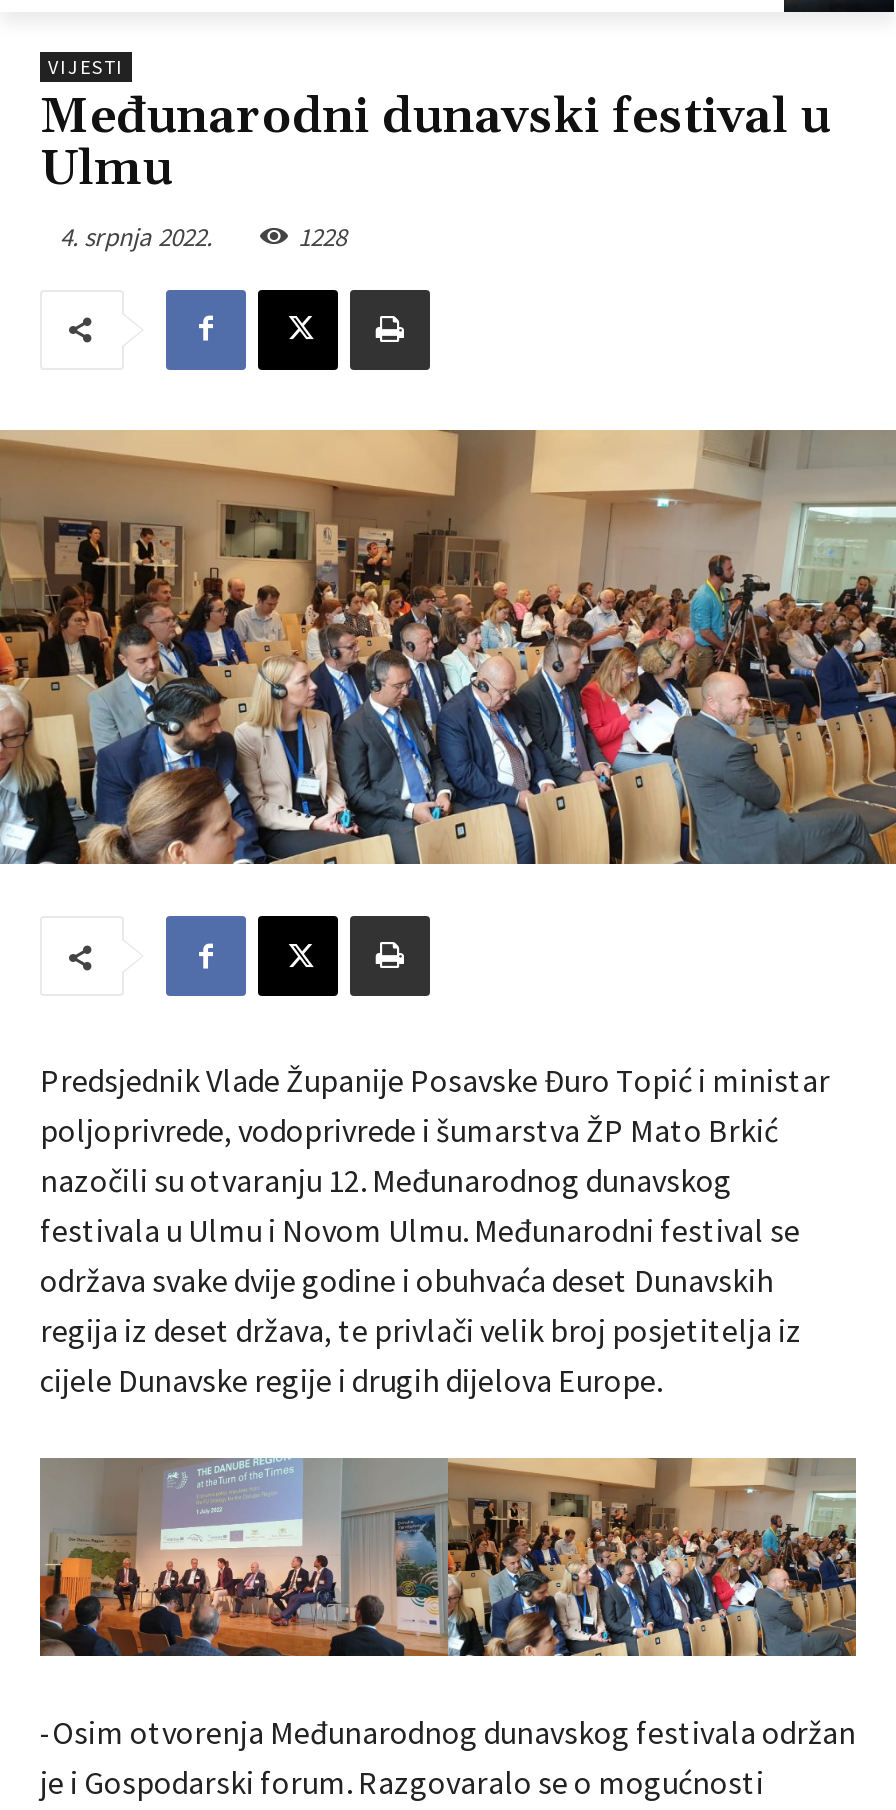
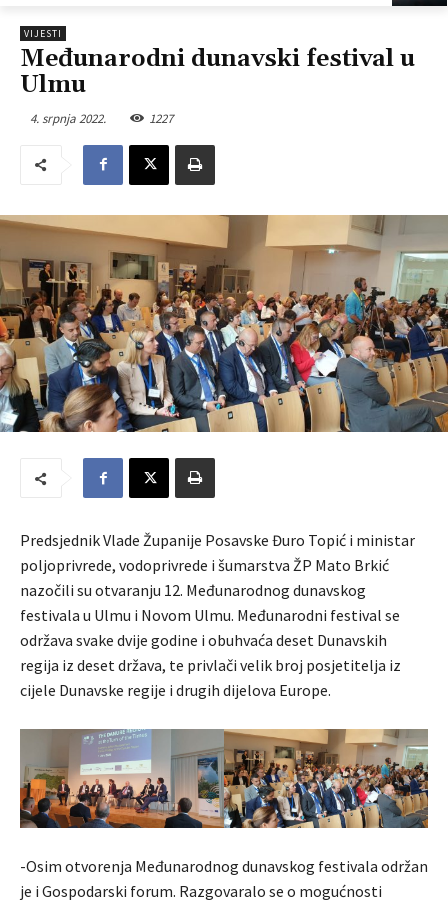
- 1228
+ 1227
